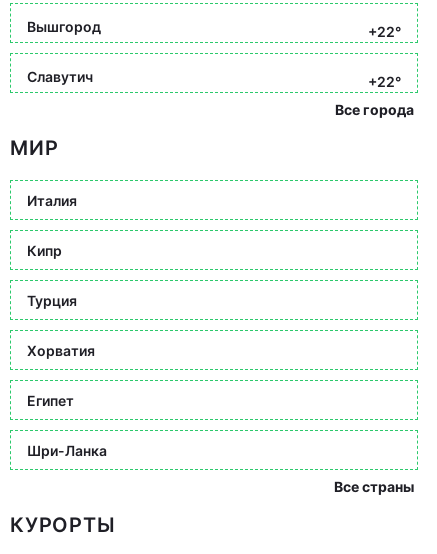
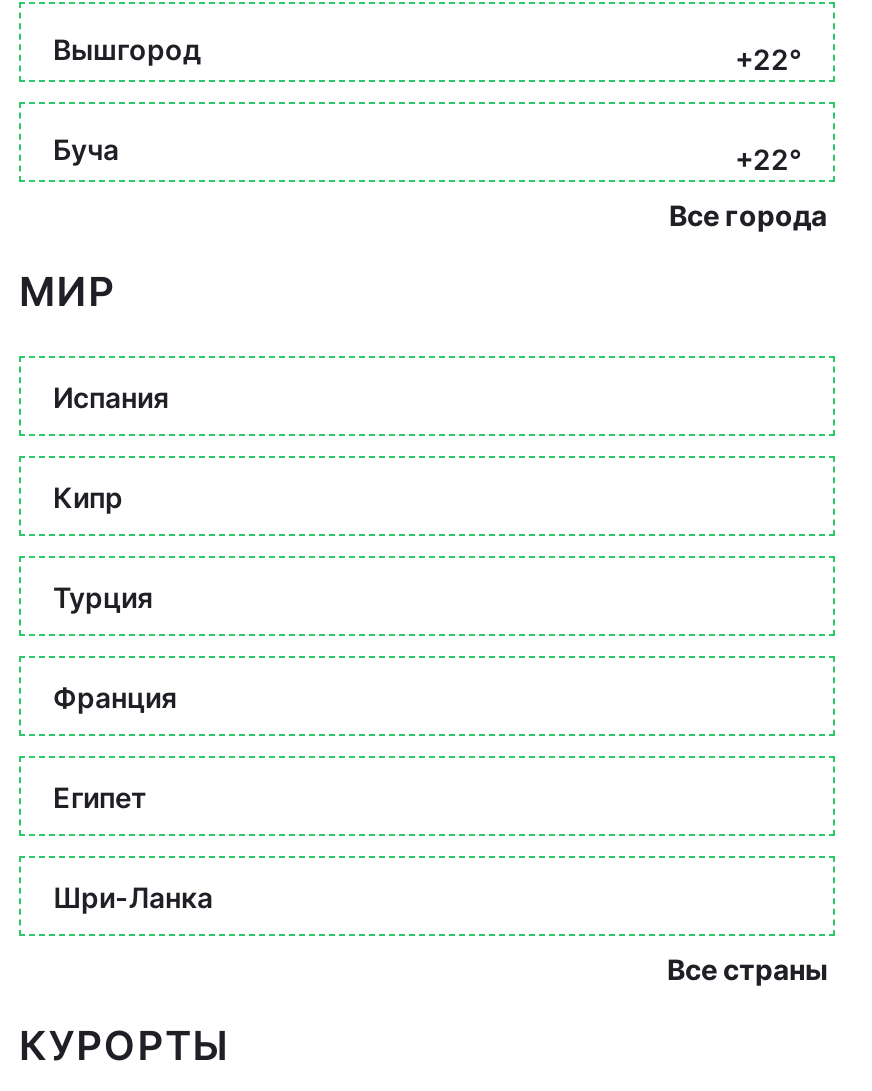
- Славутич
+ Буча

- Италия
+ Испания

- Хорватия
+ Франция
